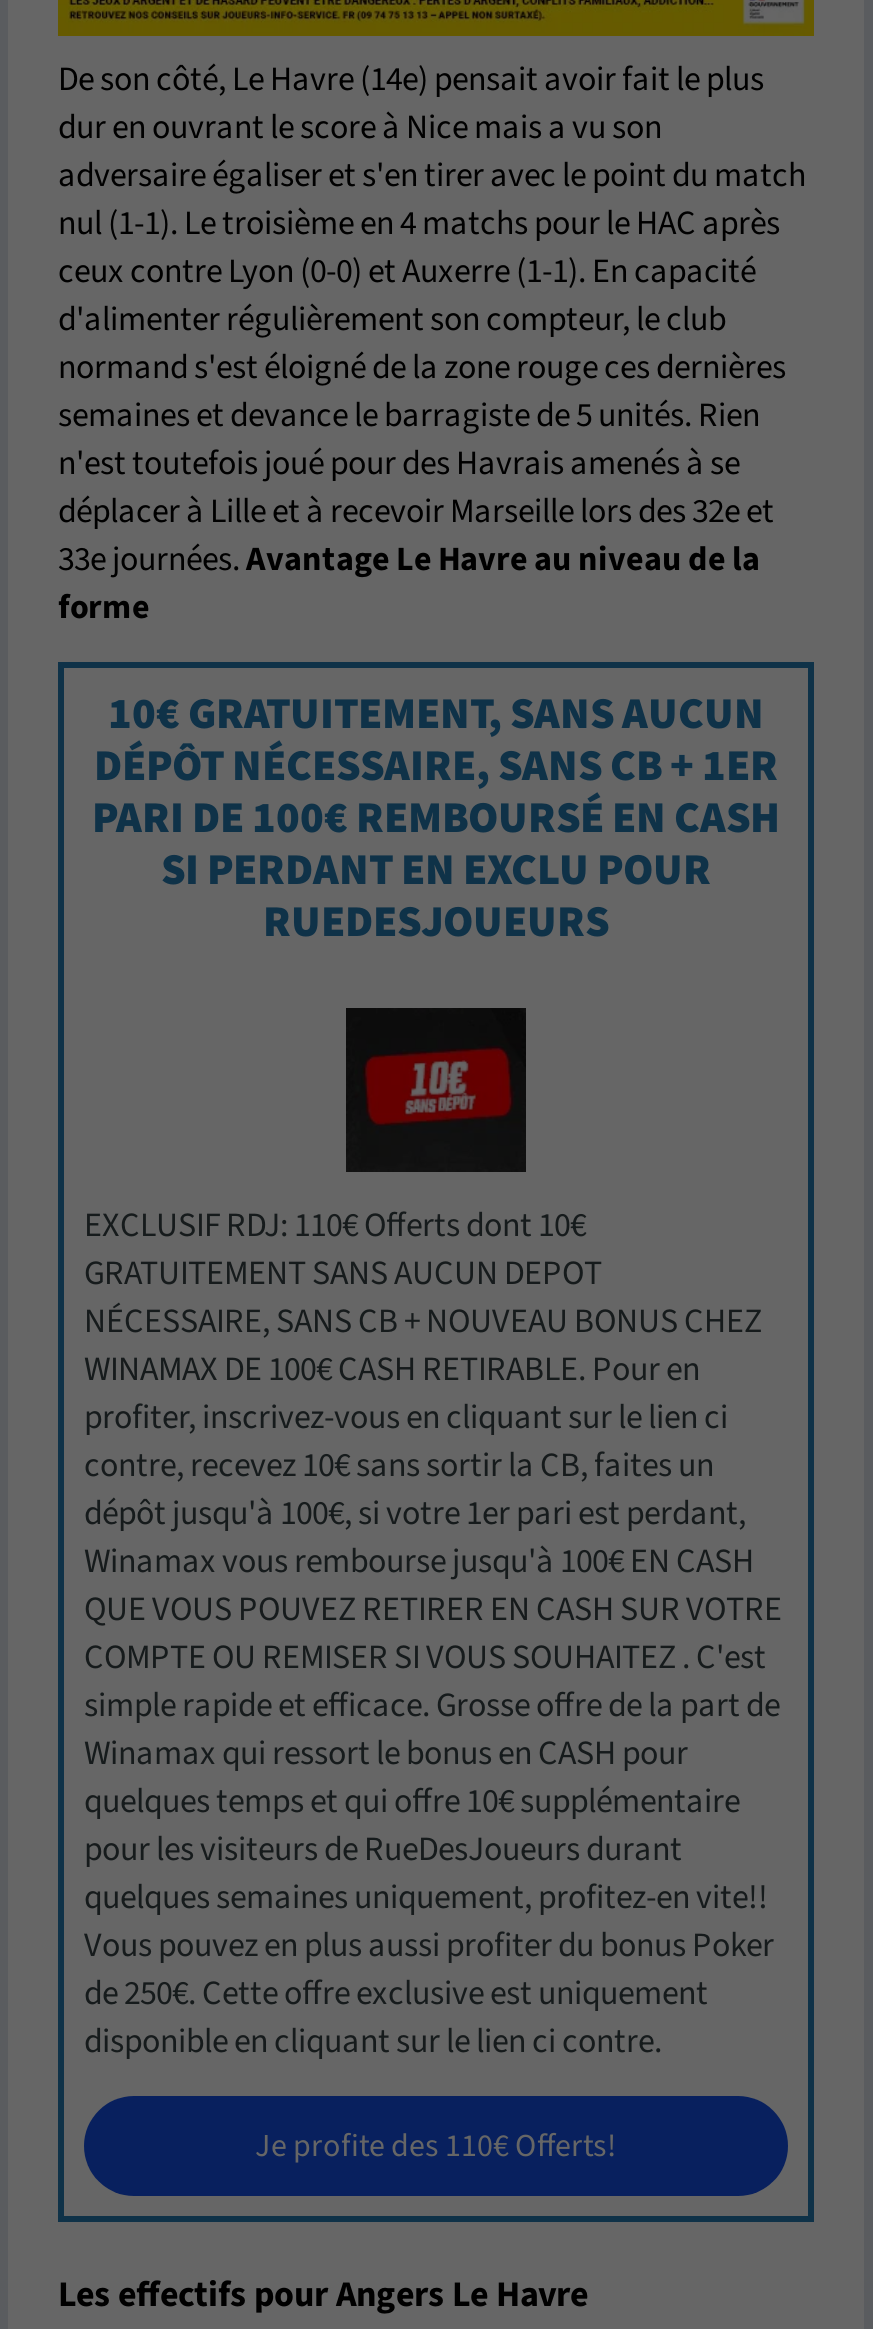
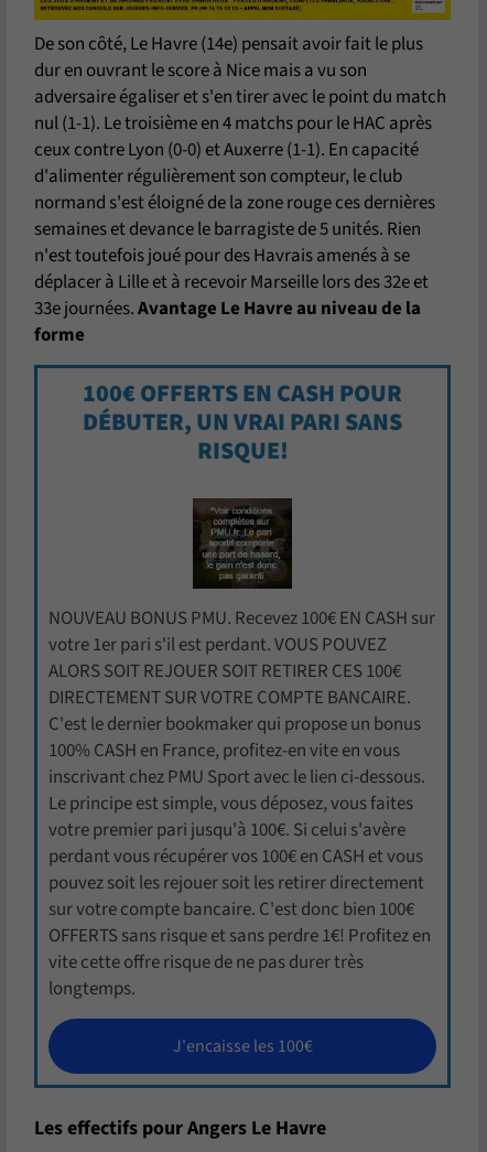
- 10€ GRATUITEMENT, SANS AUCUN
- DÉPÔT NÉCESSAIRE, SANS CB + 1ER
- PARI DE 100€ REMBOURSÉ EN CASH
- SI PERDANT EN EXCLU POUR
- RUEDESJOUEURS
+ 100€ OFFERTS EN CASH POUR
+ DÉBUTER, UN VRAI PARI SANS
+ RISQUE!

- EXCLUSIF RDJ: 110€ Offerts dont 10€
- GRATUITEMENT SANS AUCUN DEPOT
- NÉCESSAIRE, SANS CB + NOUVEAU BONUS CHEZ
- WINAMAX DE 100€ CASH RETIRABLE. Pour en
- profiter, inscrivez-vous en cliquant sur le lien ci
- contre, recevez 10€ sans sortir la CB, faites un
- dépôt jusqu'à 100€, si votre 1er pari est perdant,
- Winamax vous rembourse jusqu'à 100€ EN CASH
- QUE VOUS POUVEZ RETIRER EN CASH SUR VOTRE
- COMPTE OU REMISER SI VOUS SOUHAITEZ . C'est
- simple rapide et efficace. Grosse offre de la part de
- Winamax qui ressort le bonus en CASH pour
- quelques temps et qui offre 10€ supplémentaire
- pour les visiteurs de RueDesJoueurs durant
- quelques semaines uniquement, profitez-en vite!!
- Vous pouvez en plus aussi profiter du bonus Poker
- de 250€. Cette offre exclusive est uniquement
- disponible en cliquant sur le lien ci contre.
+ NOUVEAU BONUS PMU. Recevez 100€ EN CASH sur
+ votre 1er pari s'il est perdant. VOUS POUVEZ
+ ALORS SOIT REJOUER SOIT RETIRER CES 100€
+ DIRECTEMENT SUR VOTRE COMPTE BANCAIRE.
+ C'est le dernier bookmaker qui propose un bonus
+ 100% CASH en France, profitez-en vite en vous
+ inscrivant chez PMU Sport avec le lien ci-dessous.
+ Le principe est simple, vous déposez, vous faites
+ votre premier pari jusqu'à 100€. Si celui s'avère
+ perdant vous récupérer vos 100€ en CASH et vous
+ pouvez soit les rejouer soit les retirer directement
+ sur votre compte bancaire. C'est donc bien 100€
+ OFFERTS sans risque et sans perdre 1€! Profitez en
+ vite cette offre risque de ne pas durer très
+ longtemps.

- Je profite des 110€ Offerts!
+ J'encaisse les 100€
